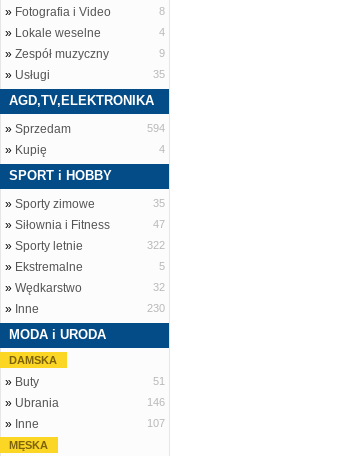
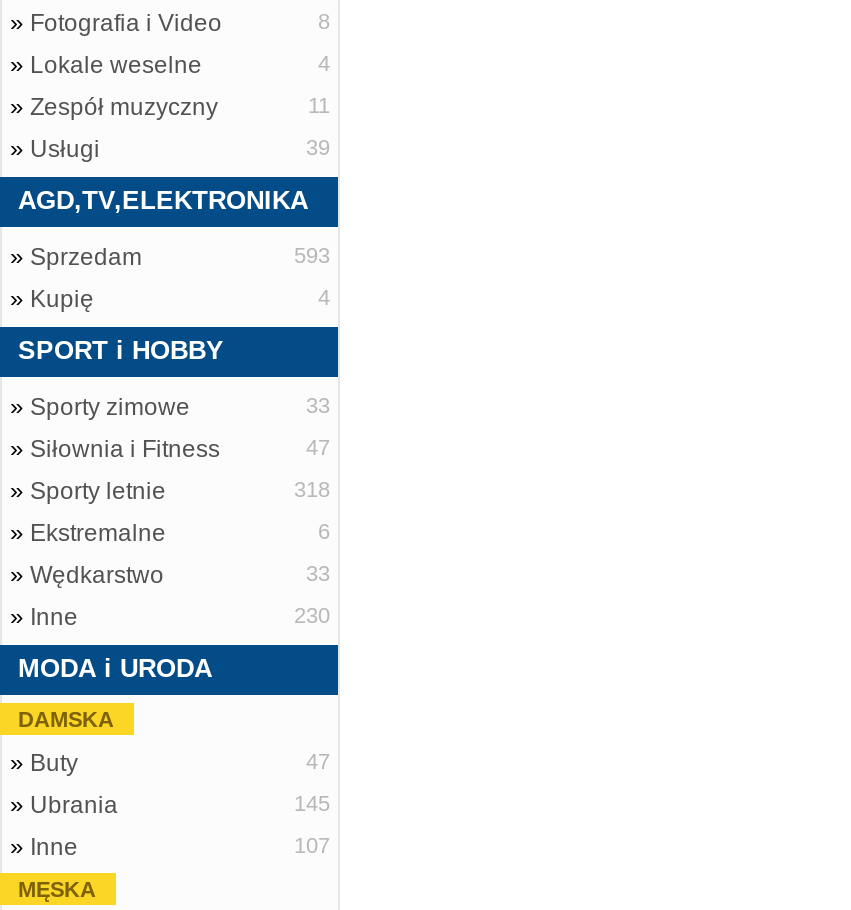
- 9
+ 11

- 35
+ 39

- 594
+ 593

- 35
+ 33

- 322
+ 318

- 5
+ 6

- 32
+ 33

- 51
+ 47

- 146
+ 145
